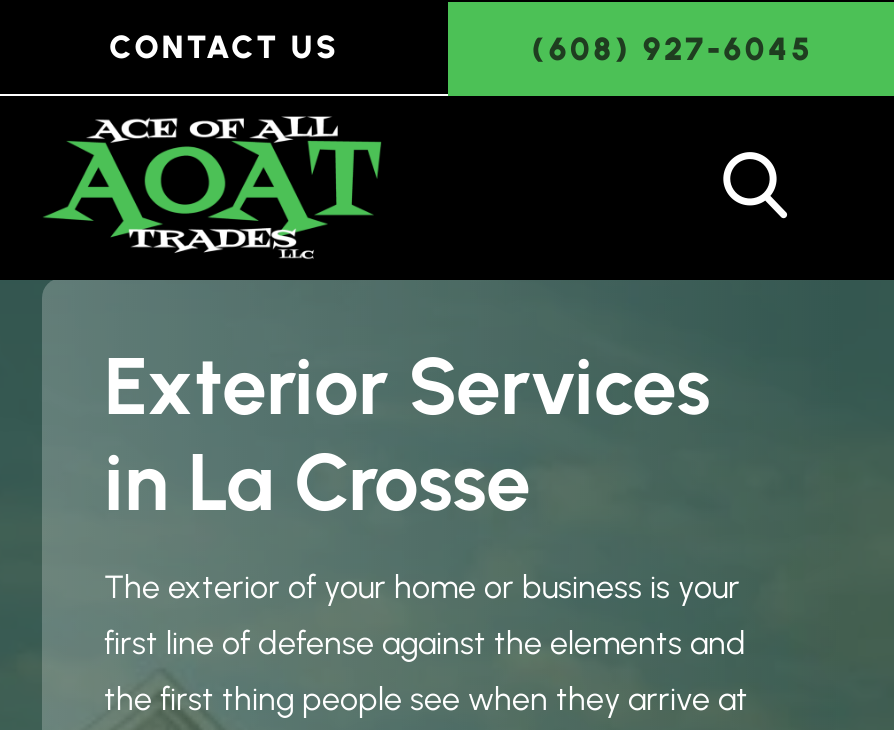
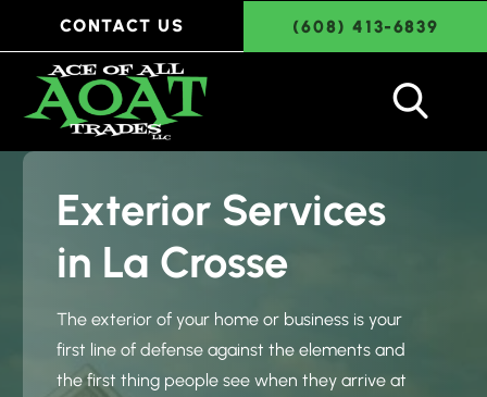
- (608) 927-6045
+ (608) 413-6839
